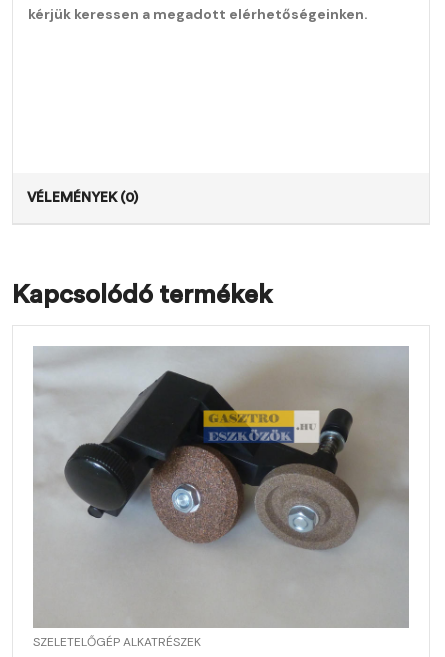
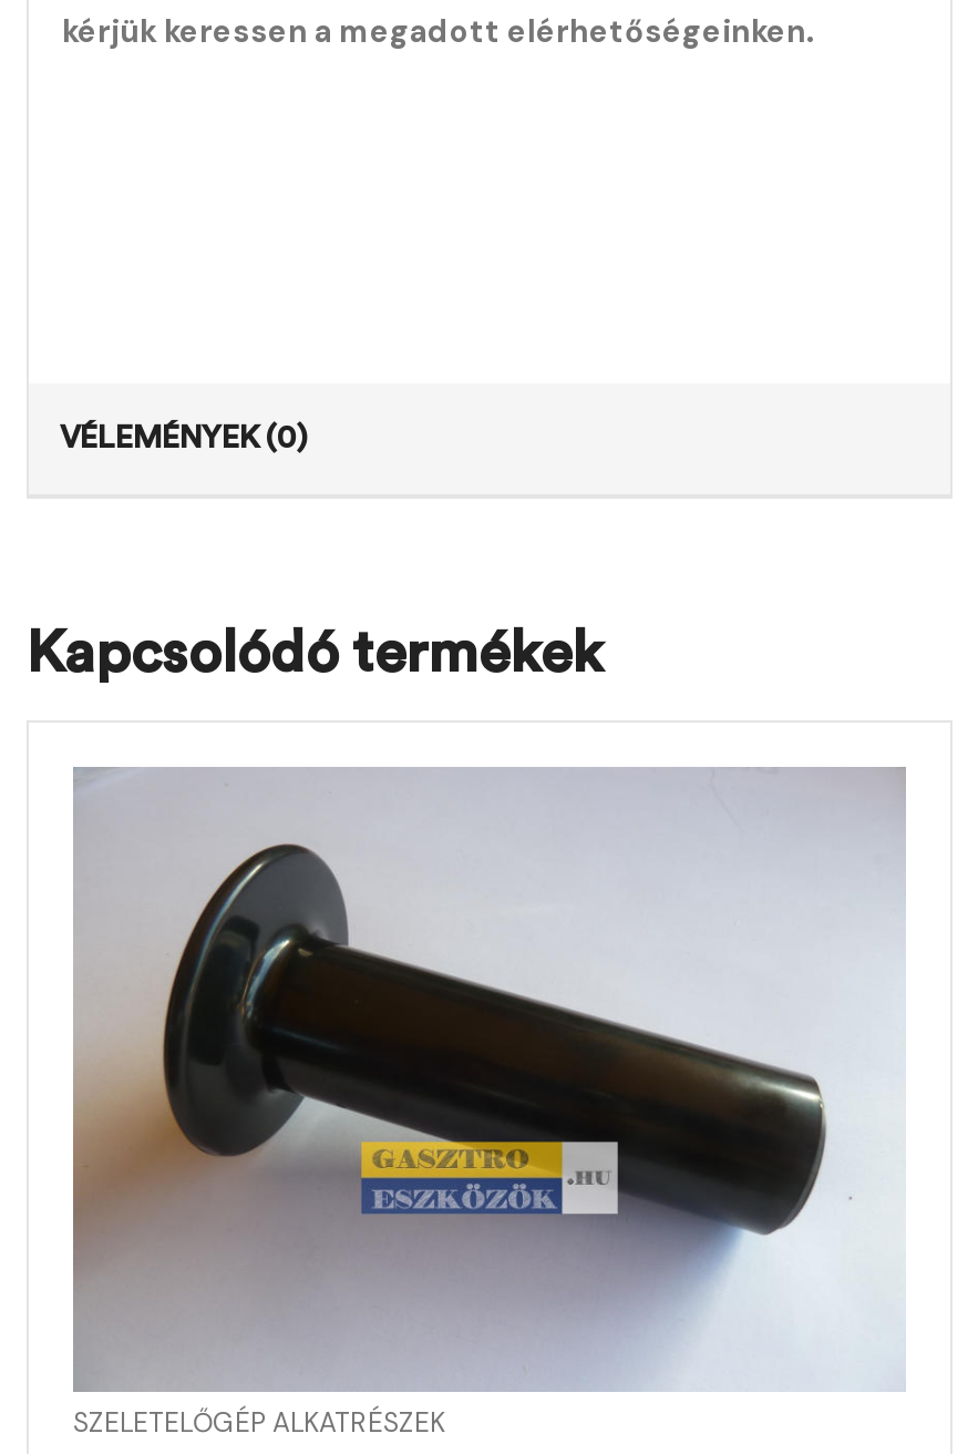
- [image]
+ [image]
